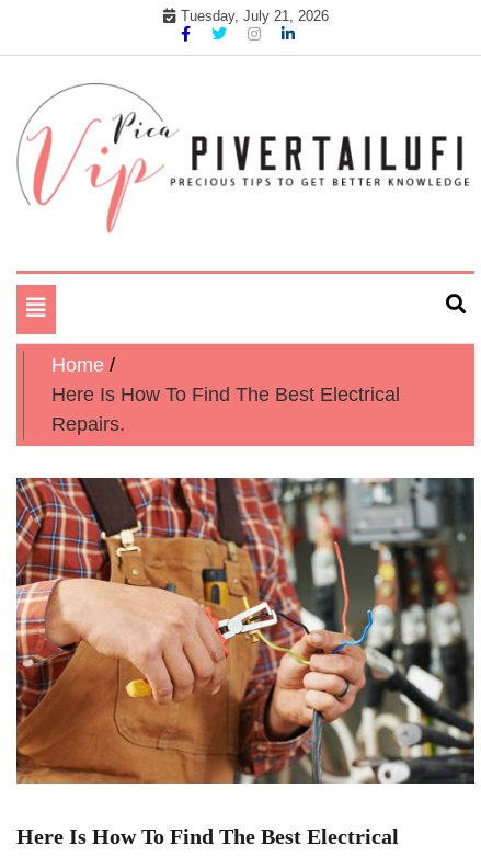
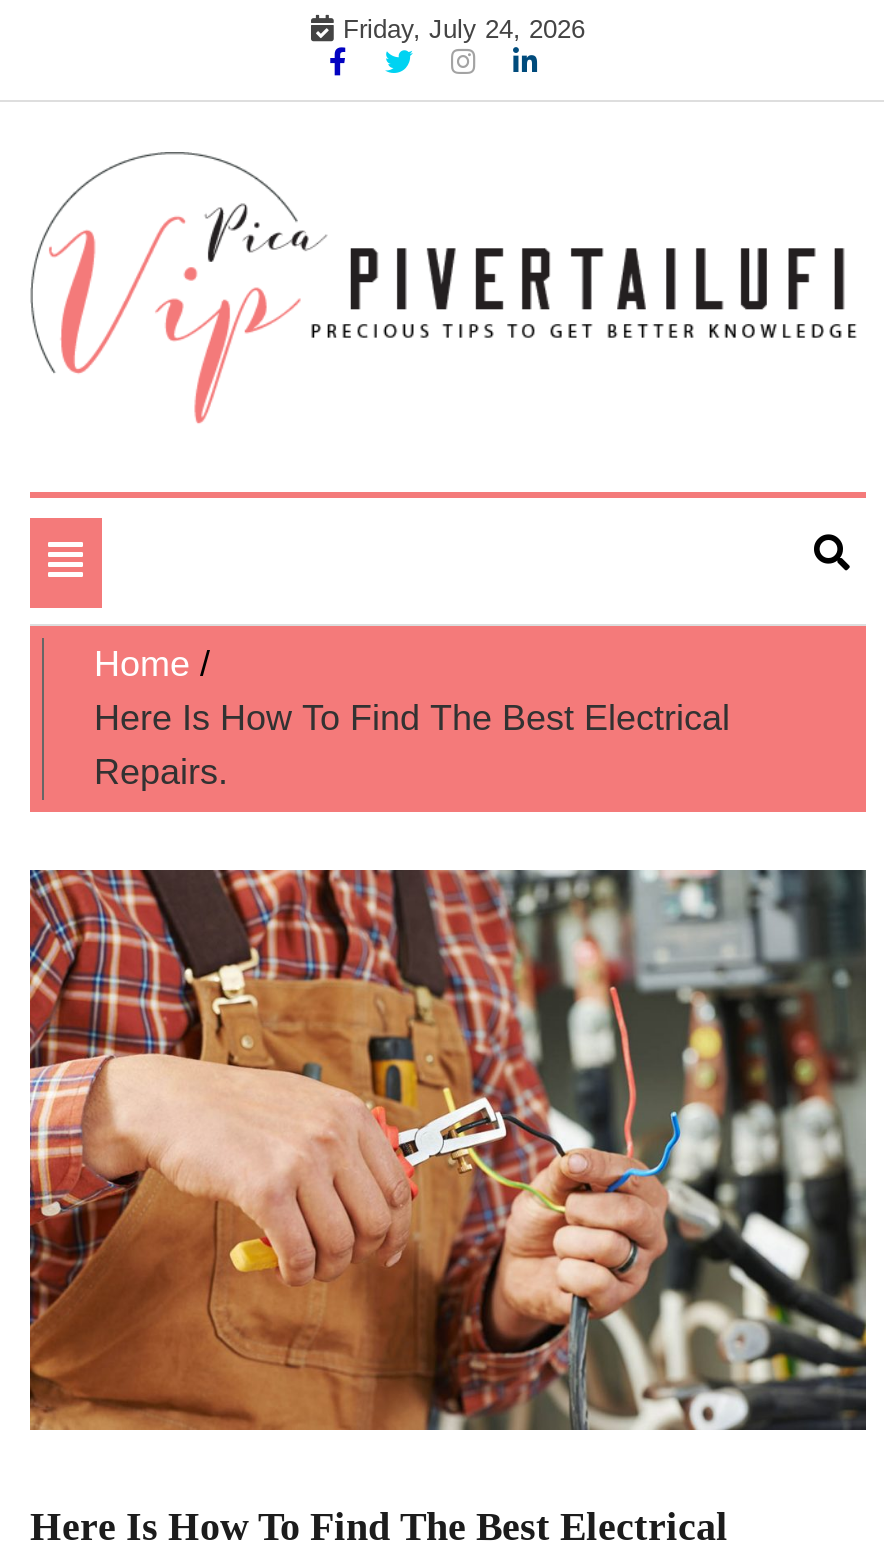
- Tuesday, July 21, 2026
+ Friday, July 24, 2026
